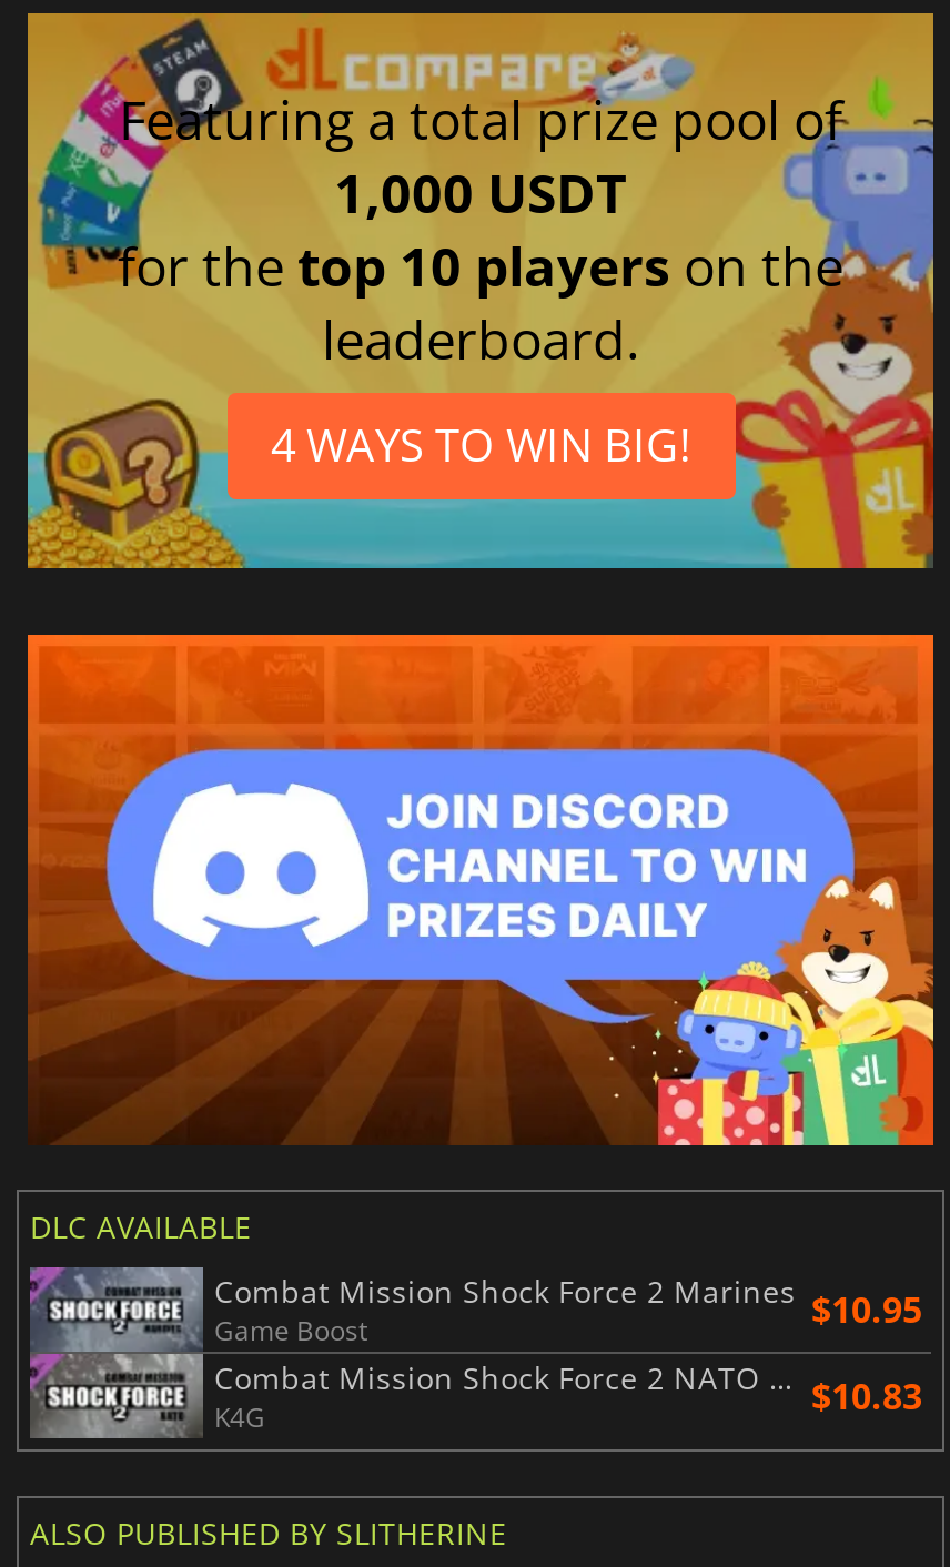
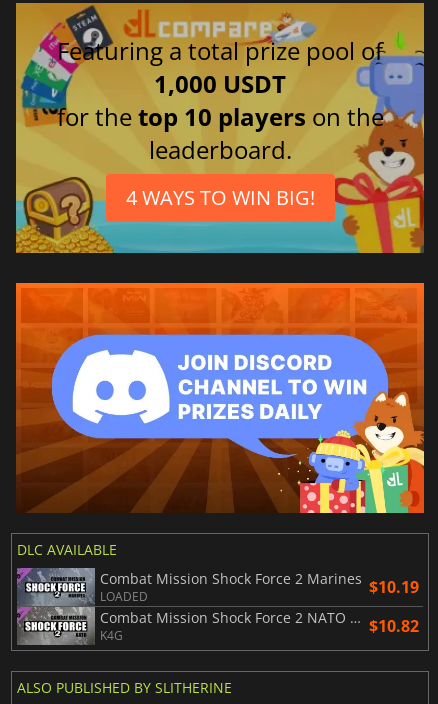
- Game Boost
- $10.95
+ LOADED
+ $10.19

- $10.83
+ $10.82
